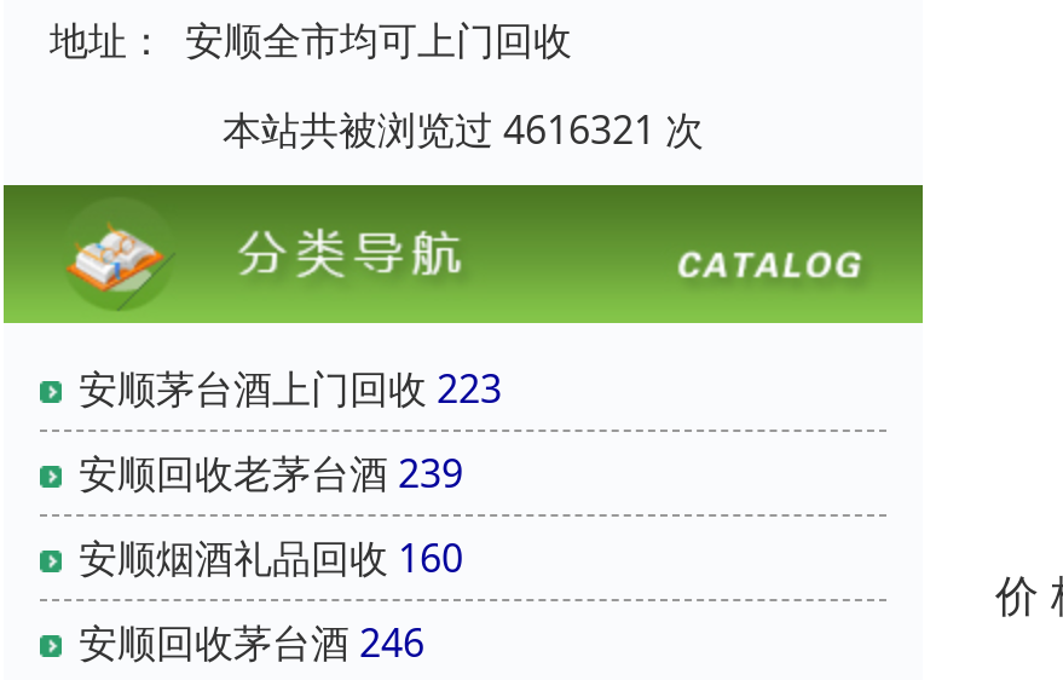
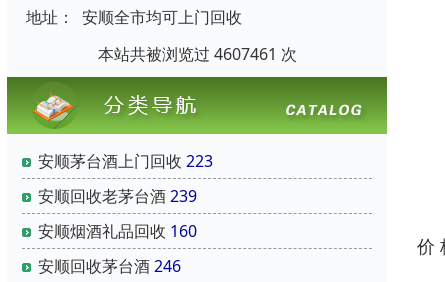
- 本站共被浏览过 4616321 次
+ 本站共被浏览过 4607461 次
